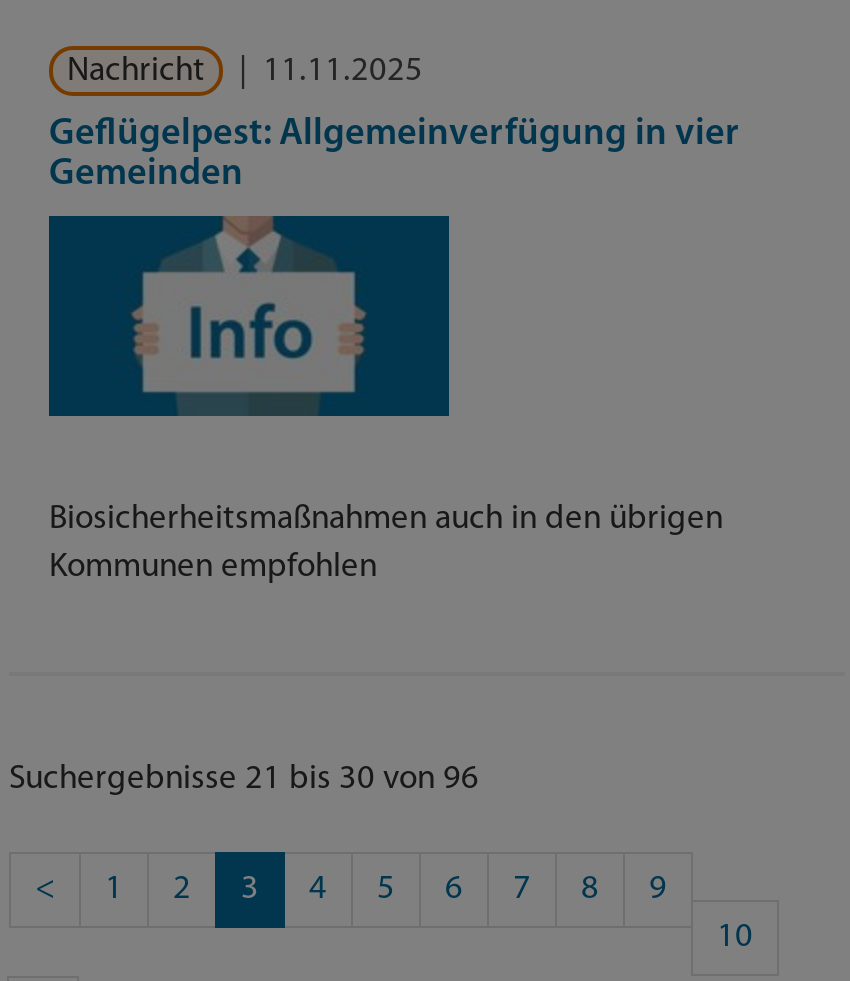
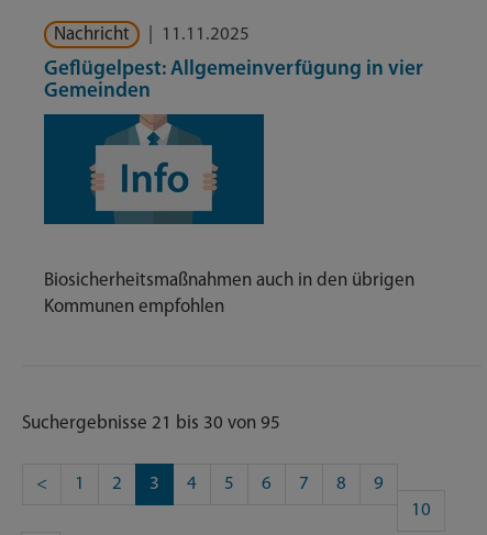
- Suchergebnisse 21 bis 30 von 96
+ Suchergebnisse 21 bis 30 von 95
